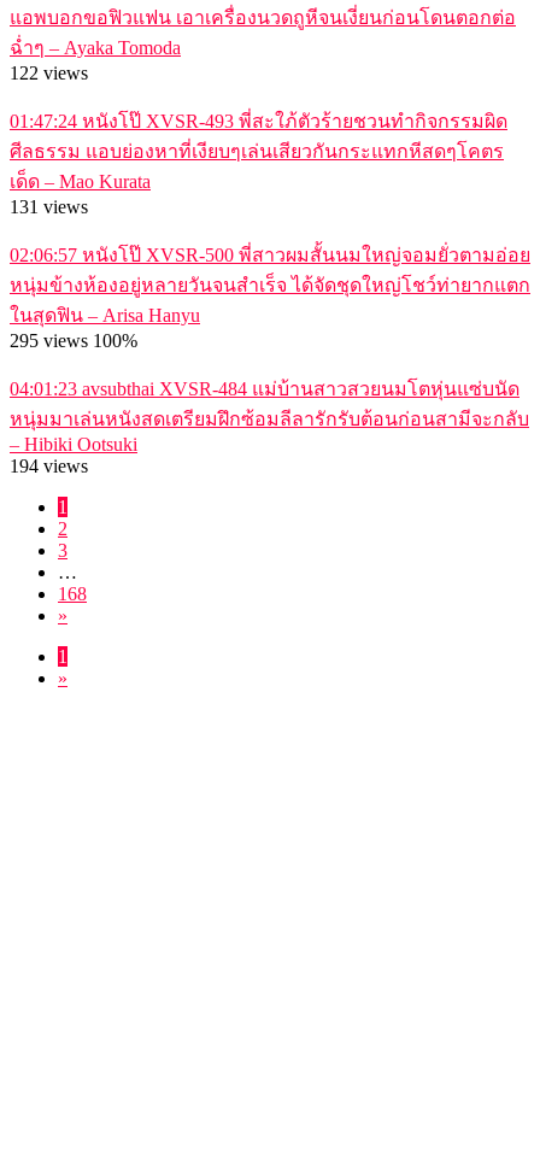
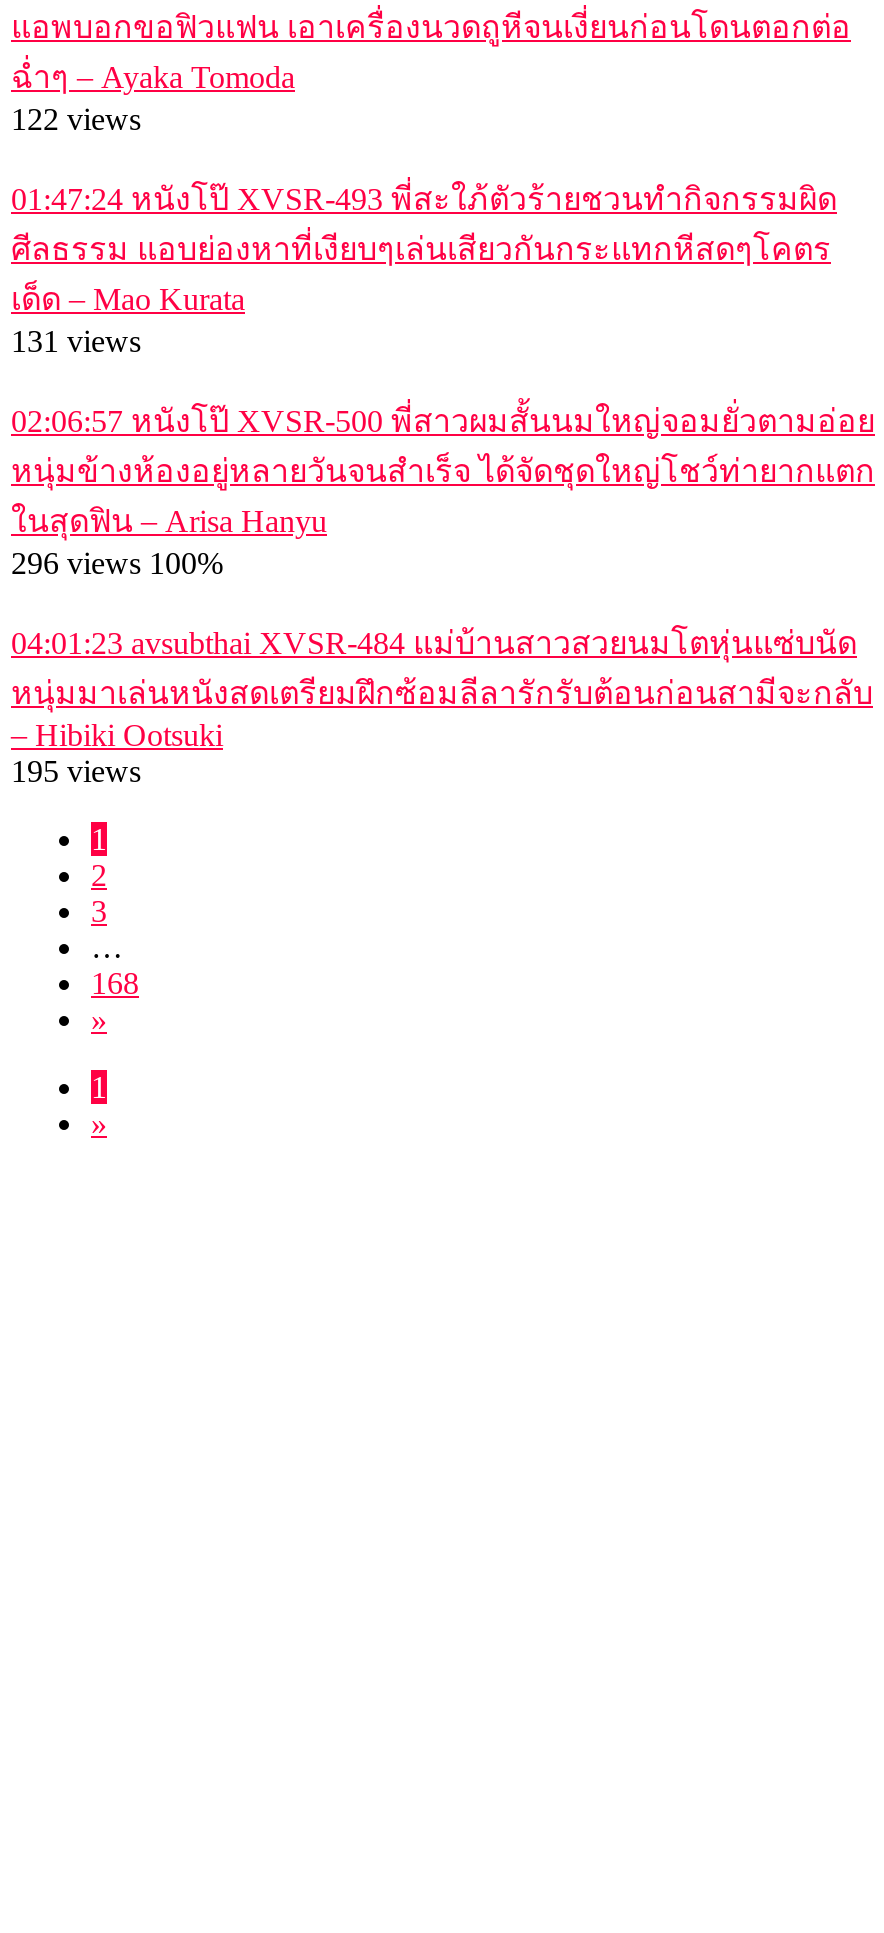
- 295 views 100%
+ 296 views 100%

- 194 views
+ 195 views
